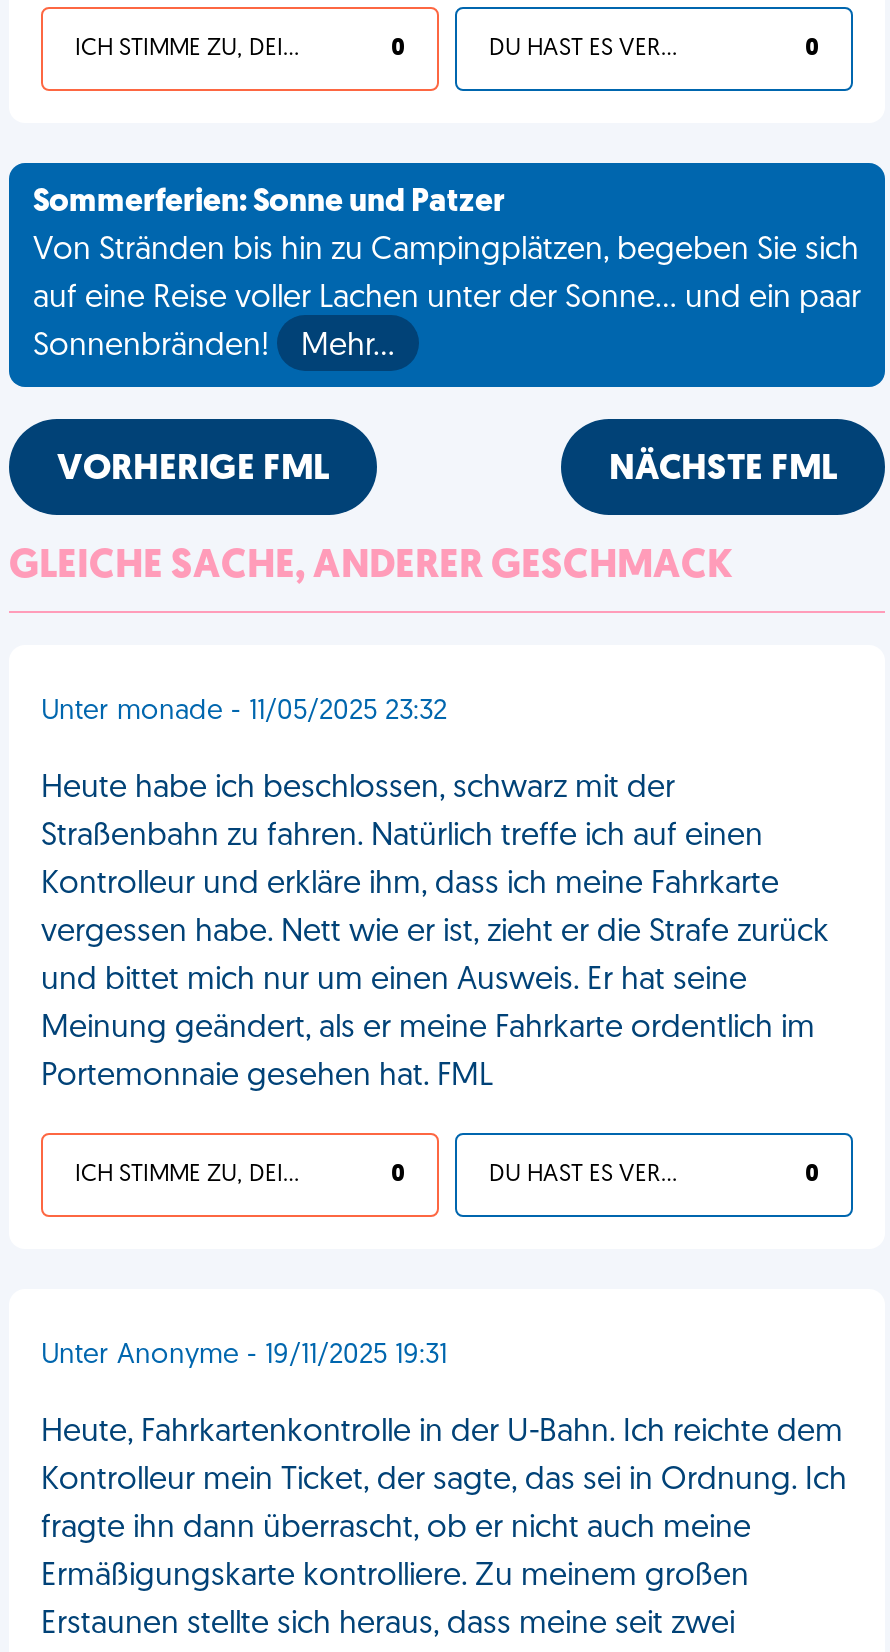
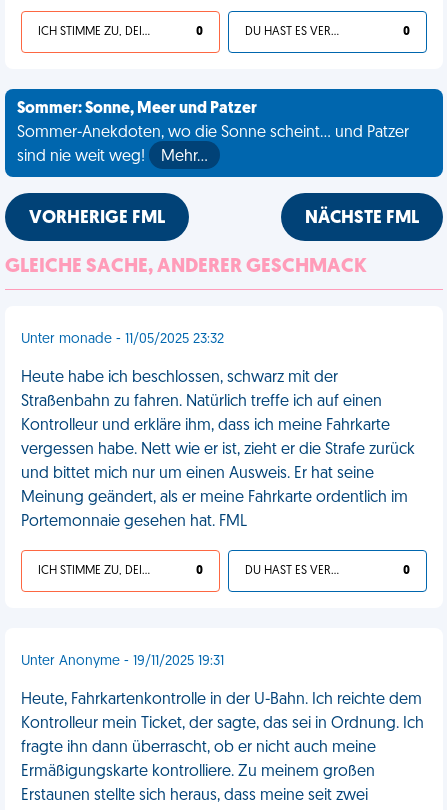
- Sommerferien: Sonne und Patzer
- Von Stränden bis hin zu Campingplätzen, begeben Sie sich
- auf eine Reise voller Lachen unter der Sonne... und ein paar
- Sonnenbränden!
+ Sommer: Sonne, Meer und Patzer
+ Sommer-Anekdoten, wo die Sonne scheint... und Patzer
+ sind nie weit weg!
